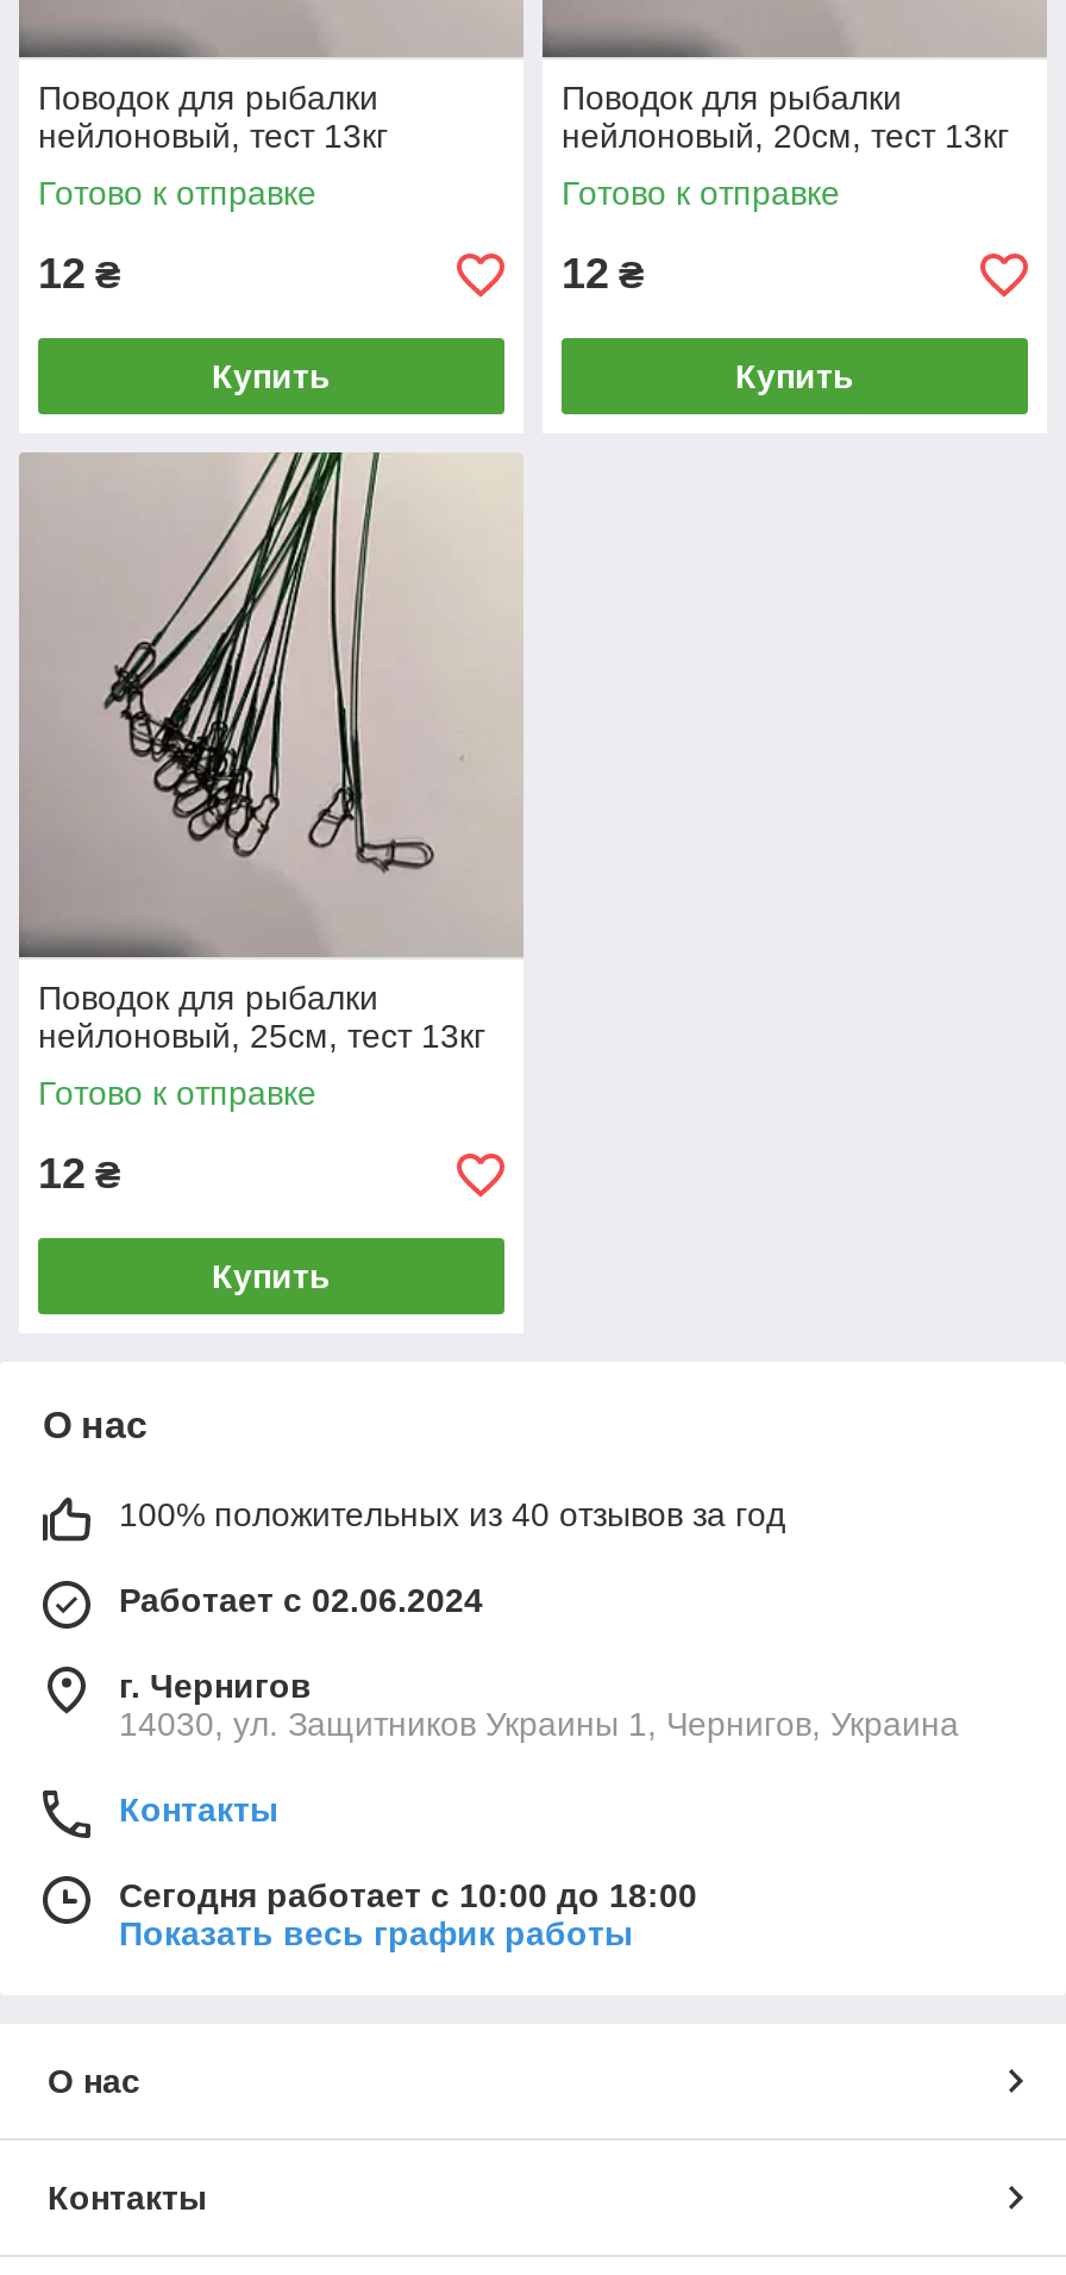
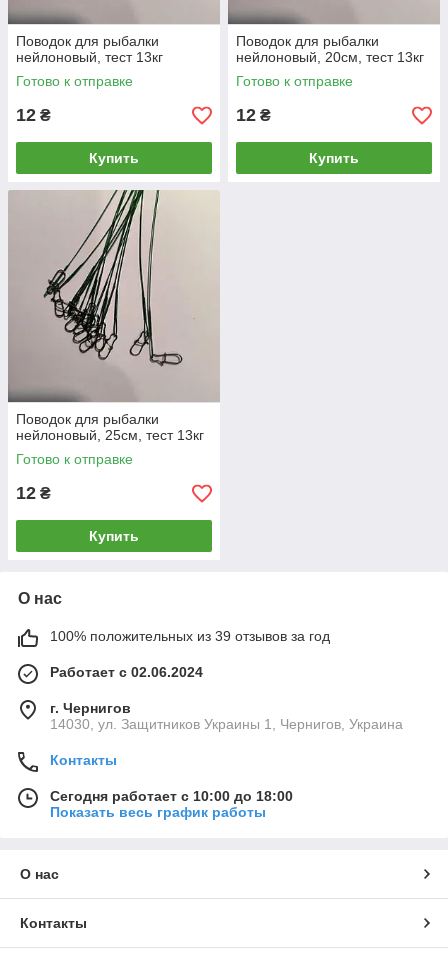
- 100% положительных из 40 отзывов за год
+ 100% положительных из 39 отзывов за год
